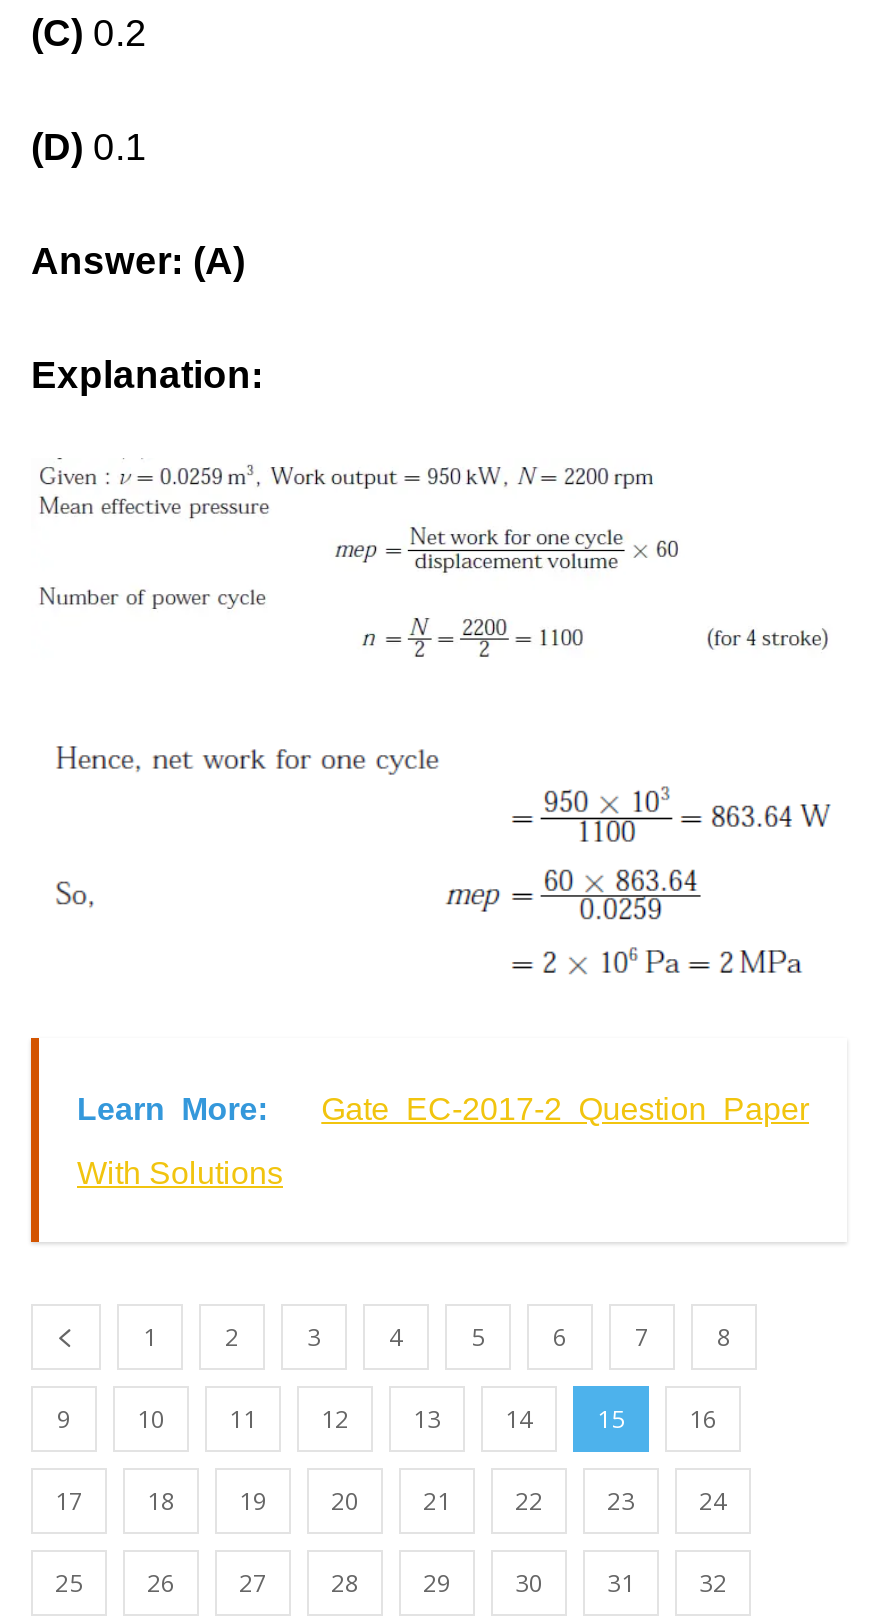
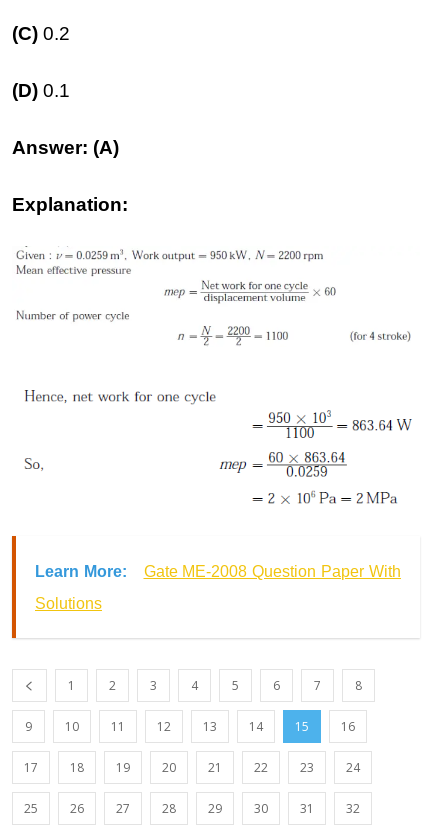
- Gate EC-2017-2 Question Paper
+ Gate ME-2008 Question Paper With

- With Solutions
+ Solutions
